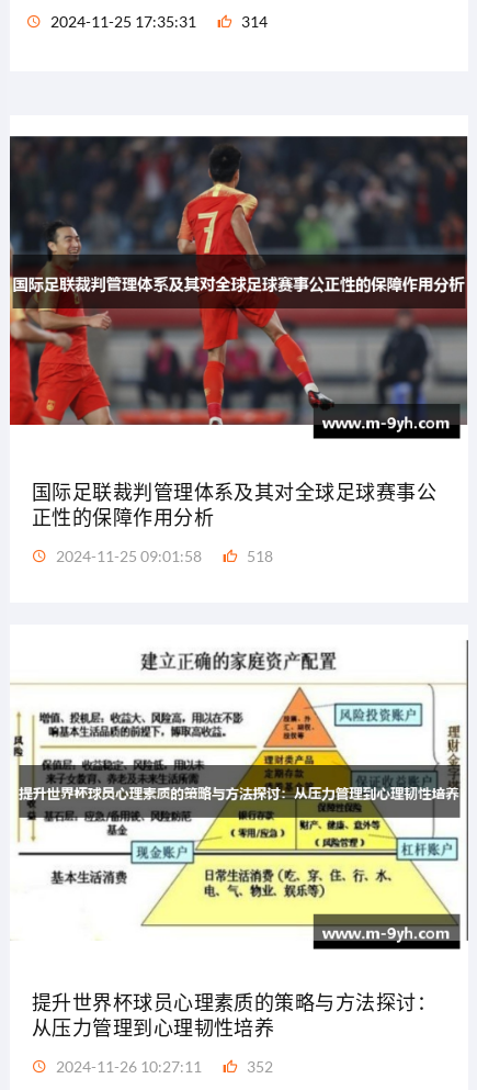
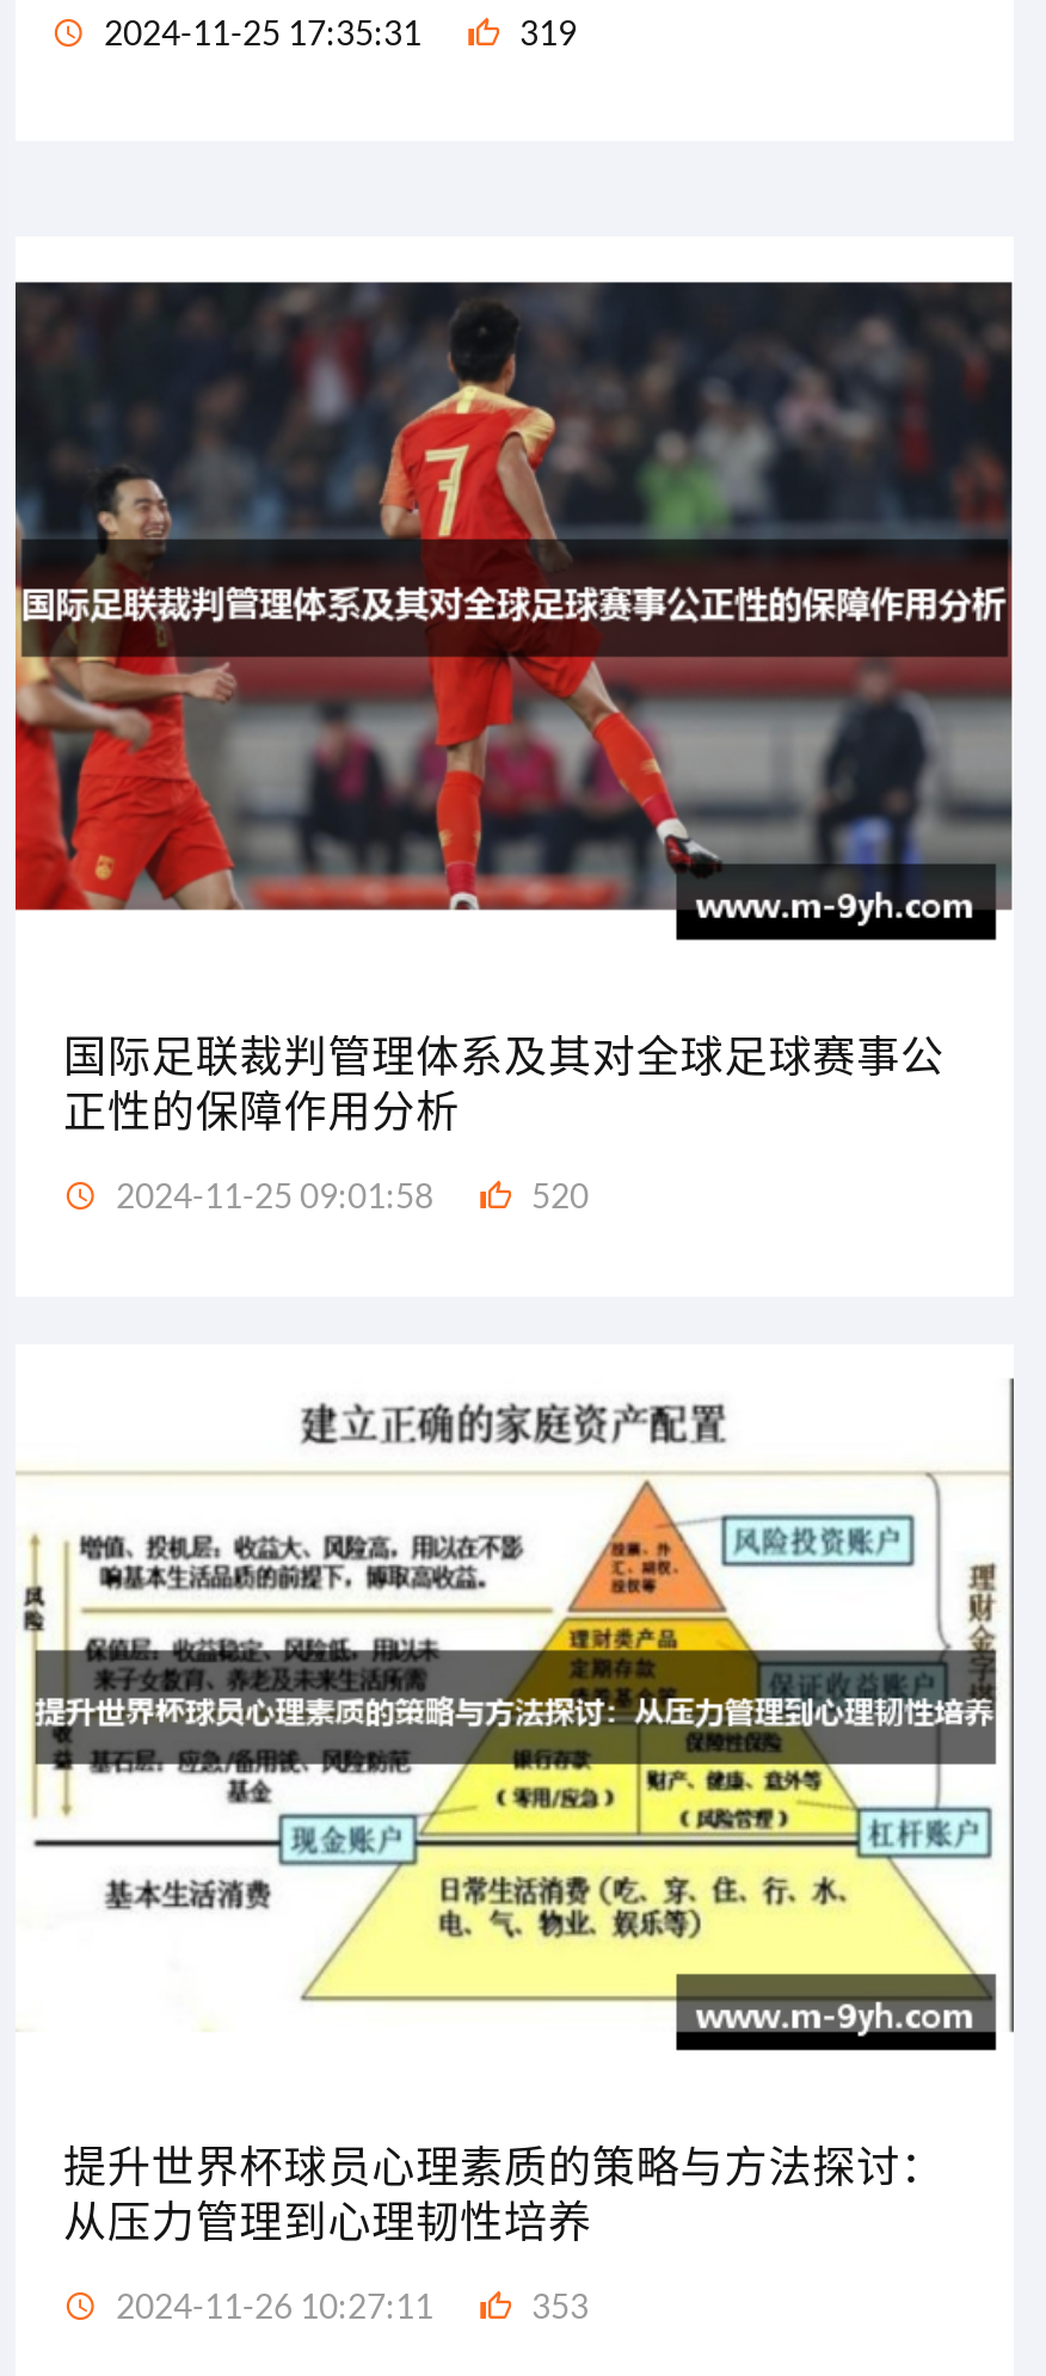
- 314
+ 319

- 518
+ 520

- 352
+ 353
